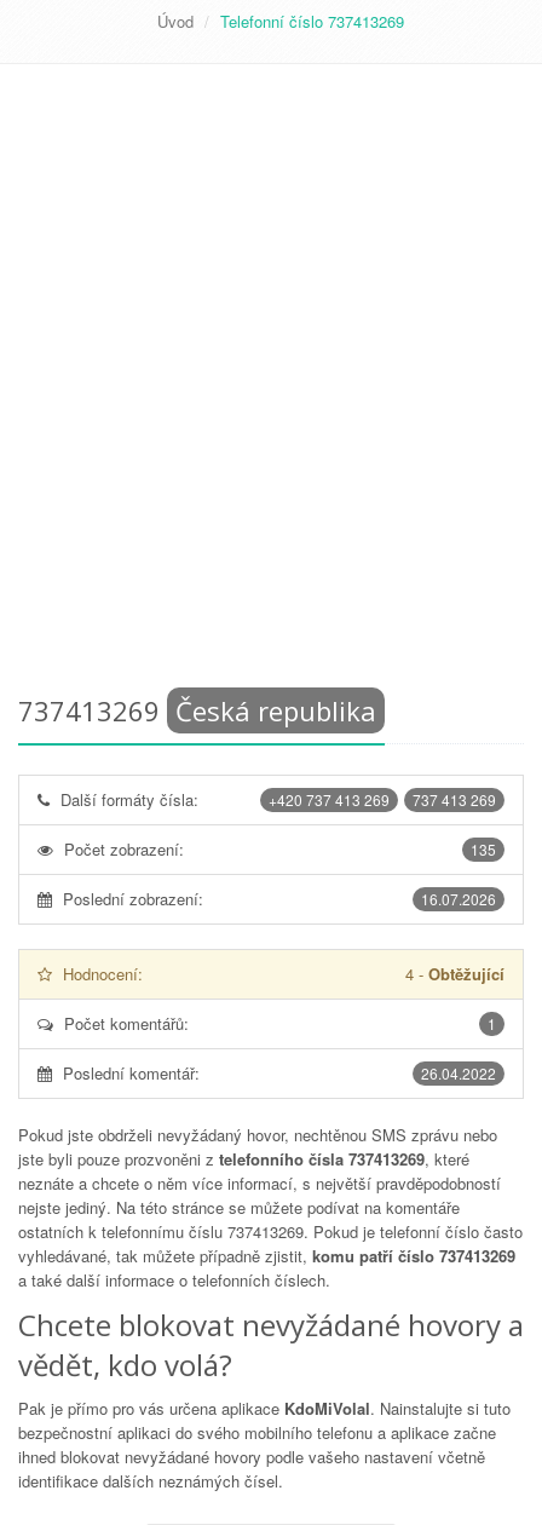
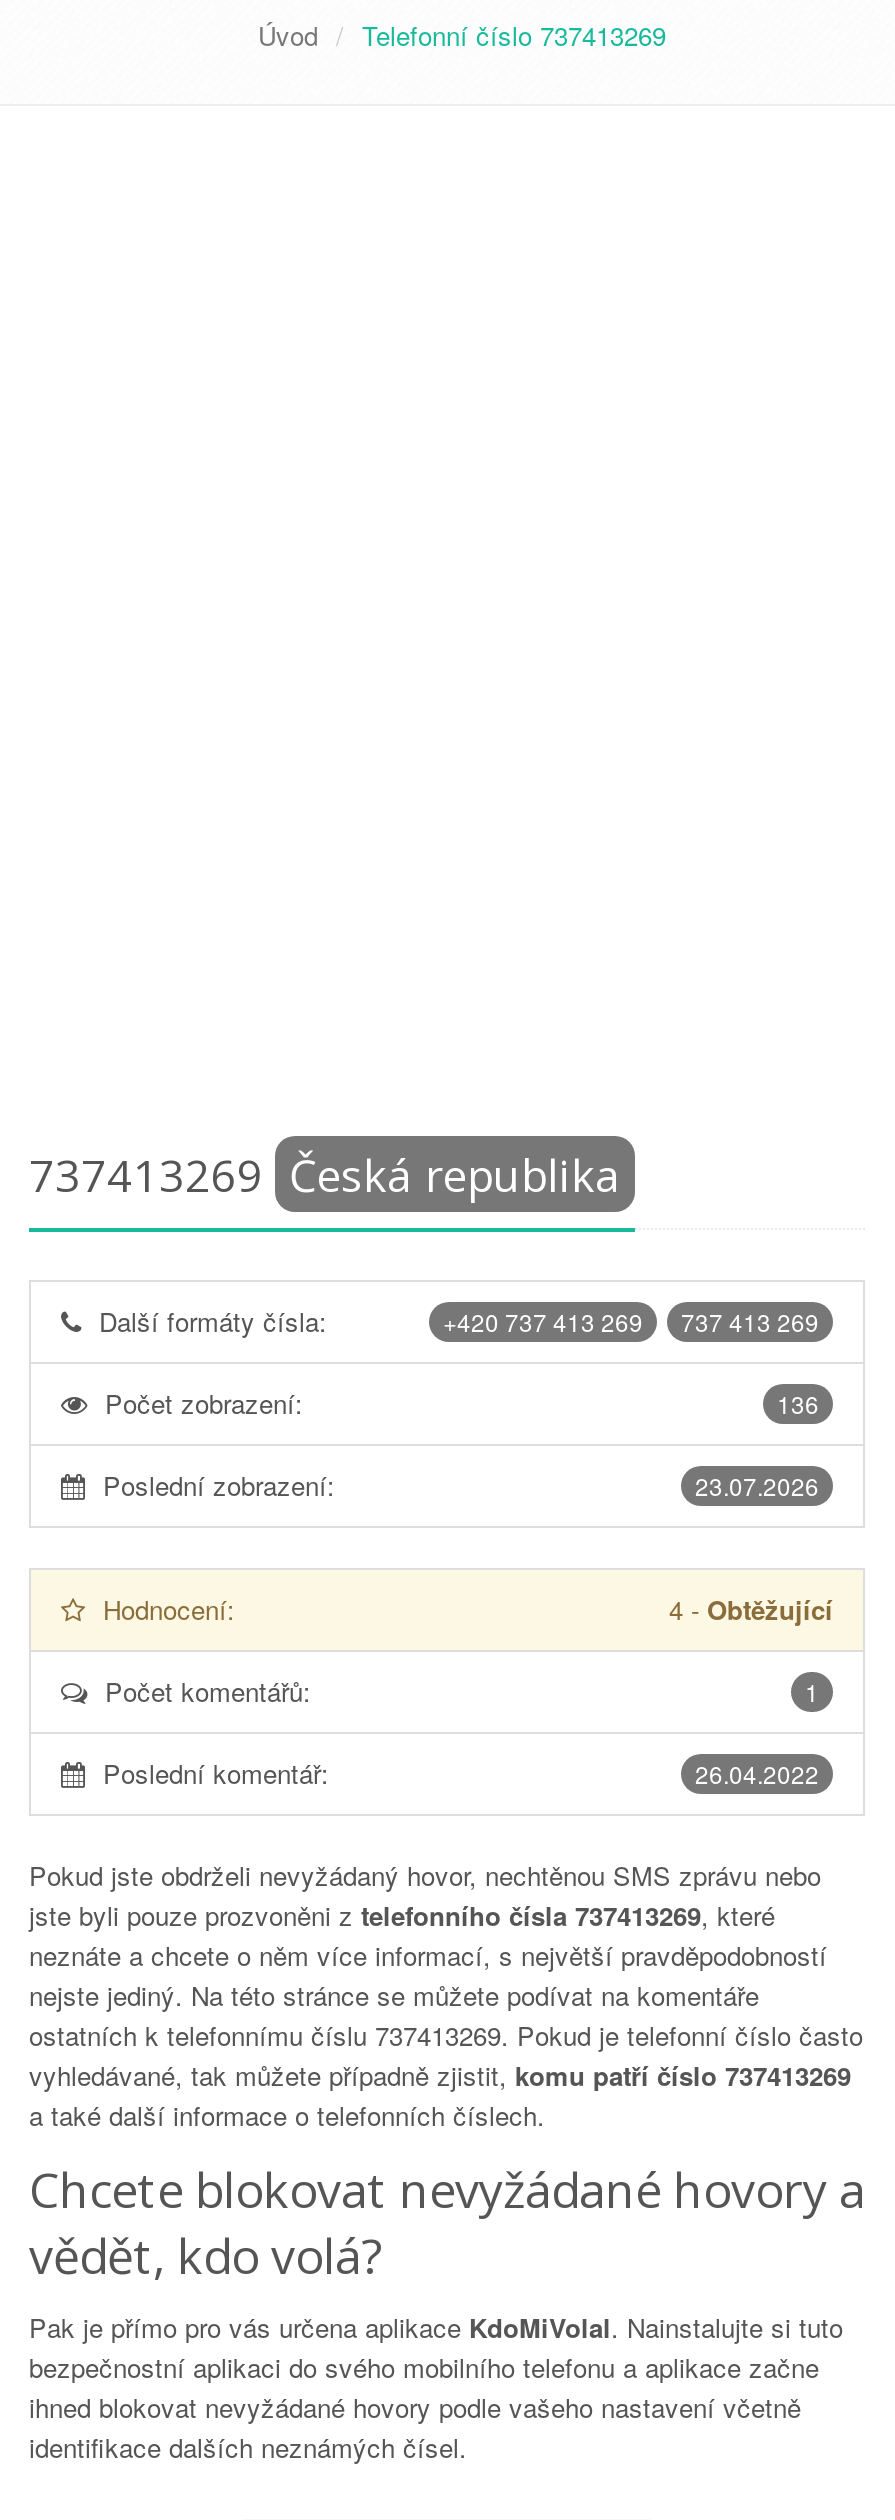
- 135
+ 136

- 16.07.2026
+ 23.07.2026
